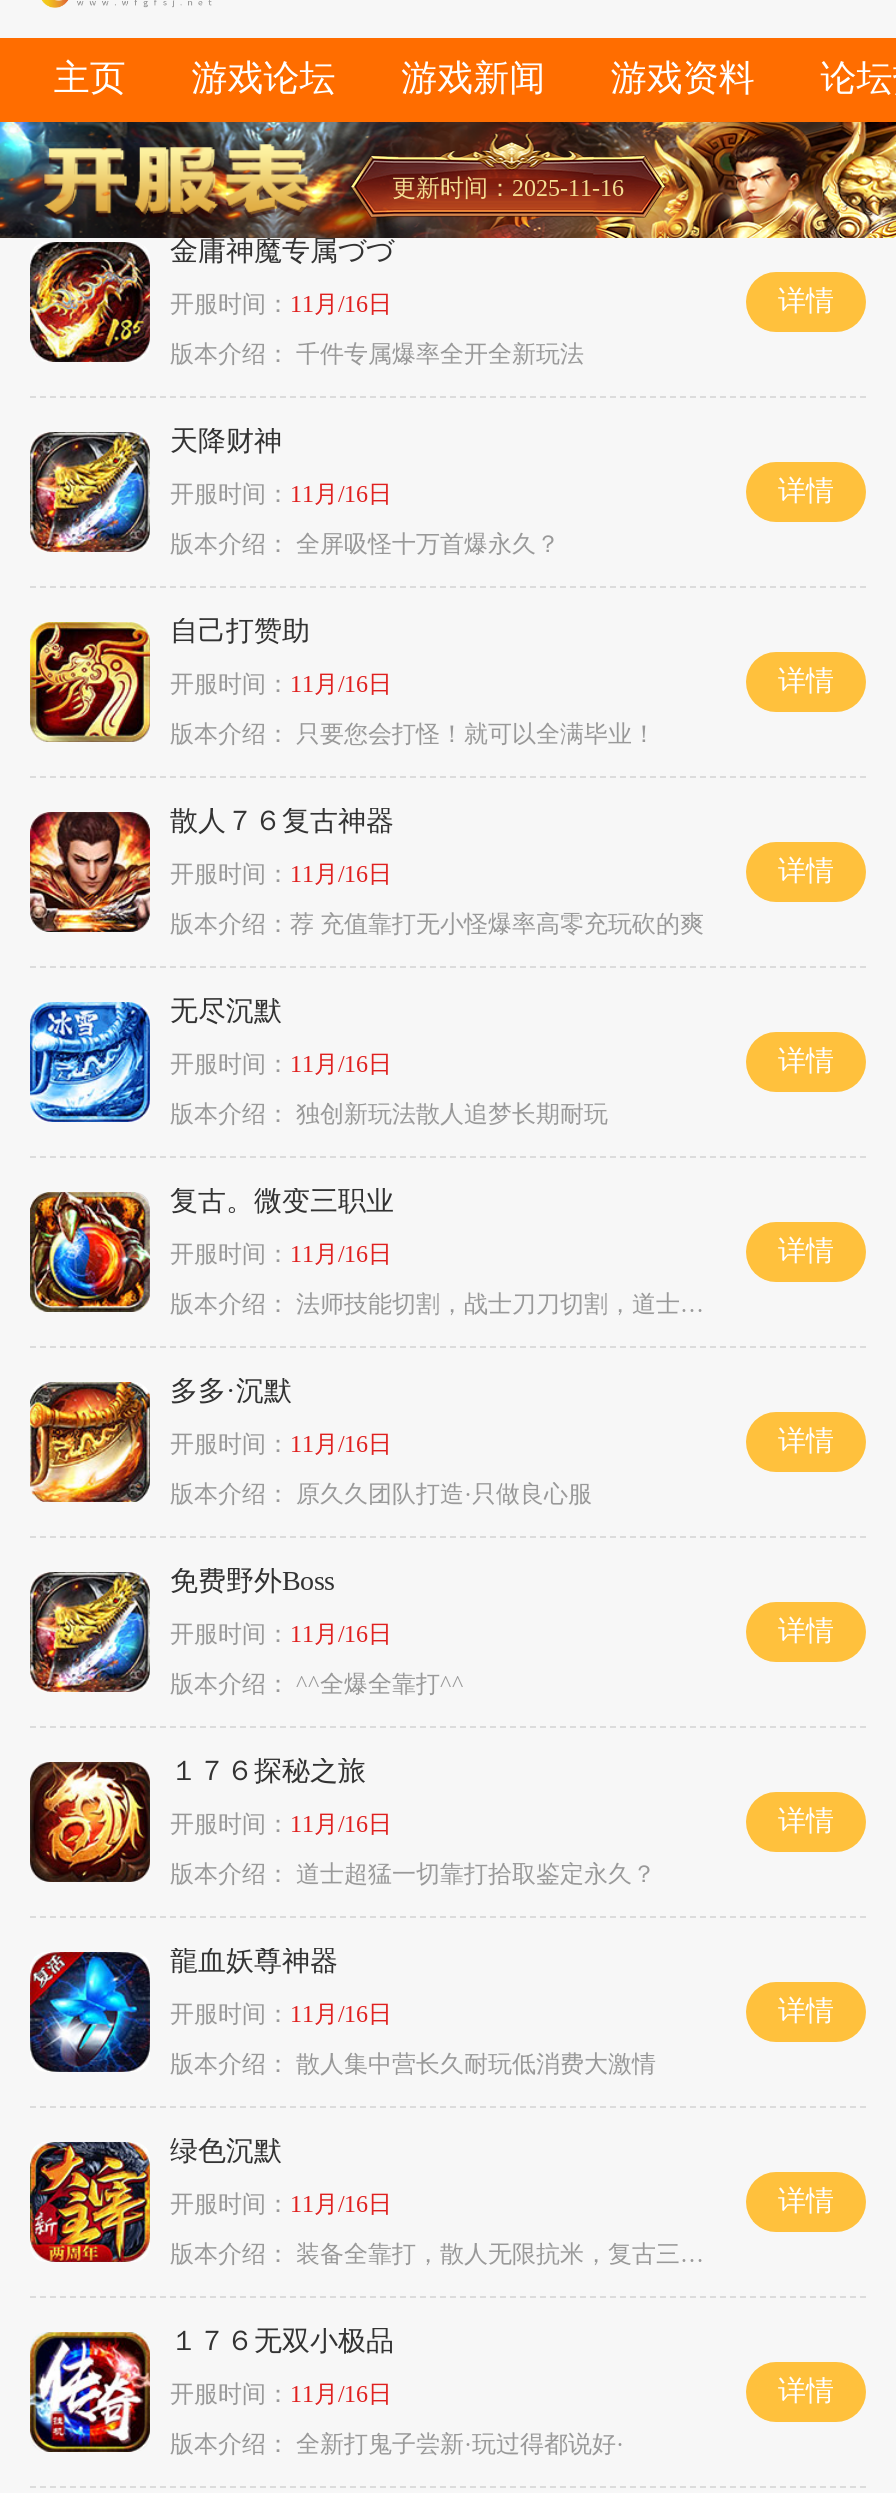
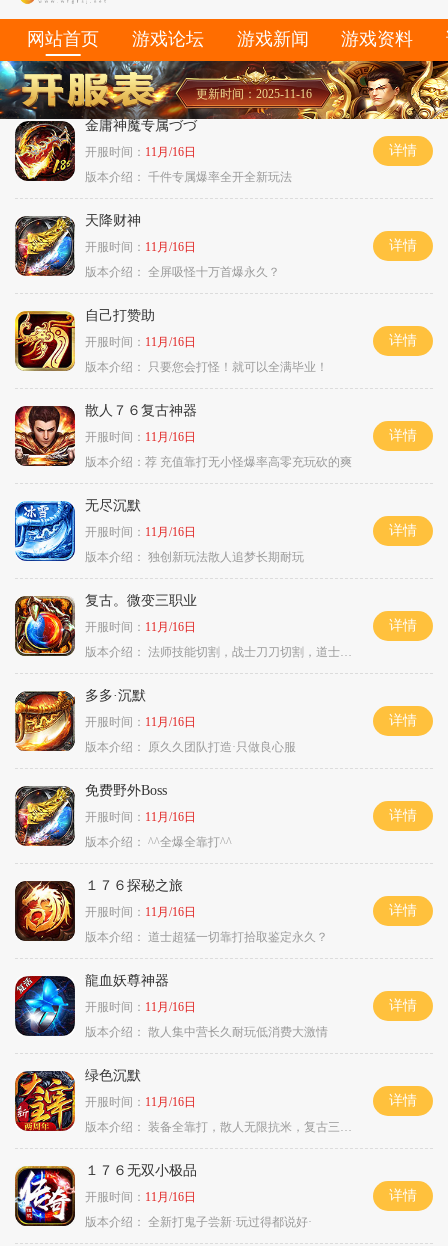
- 主页
+ 网站首页
